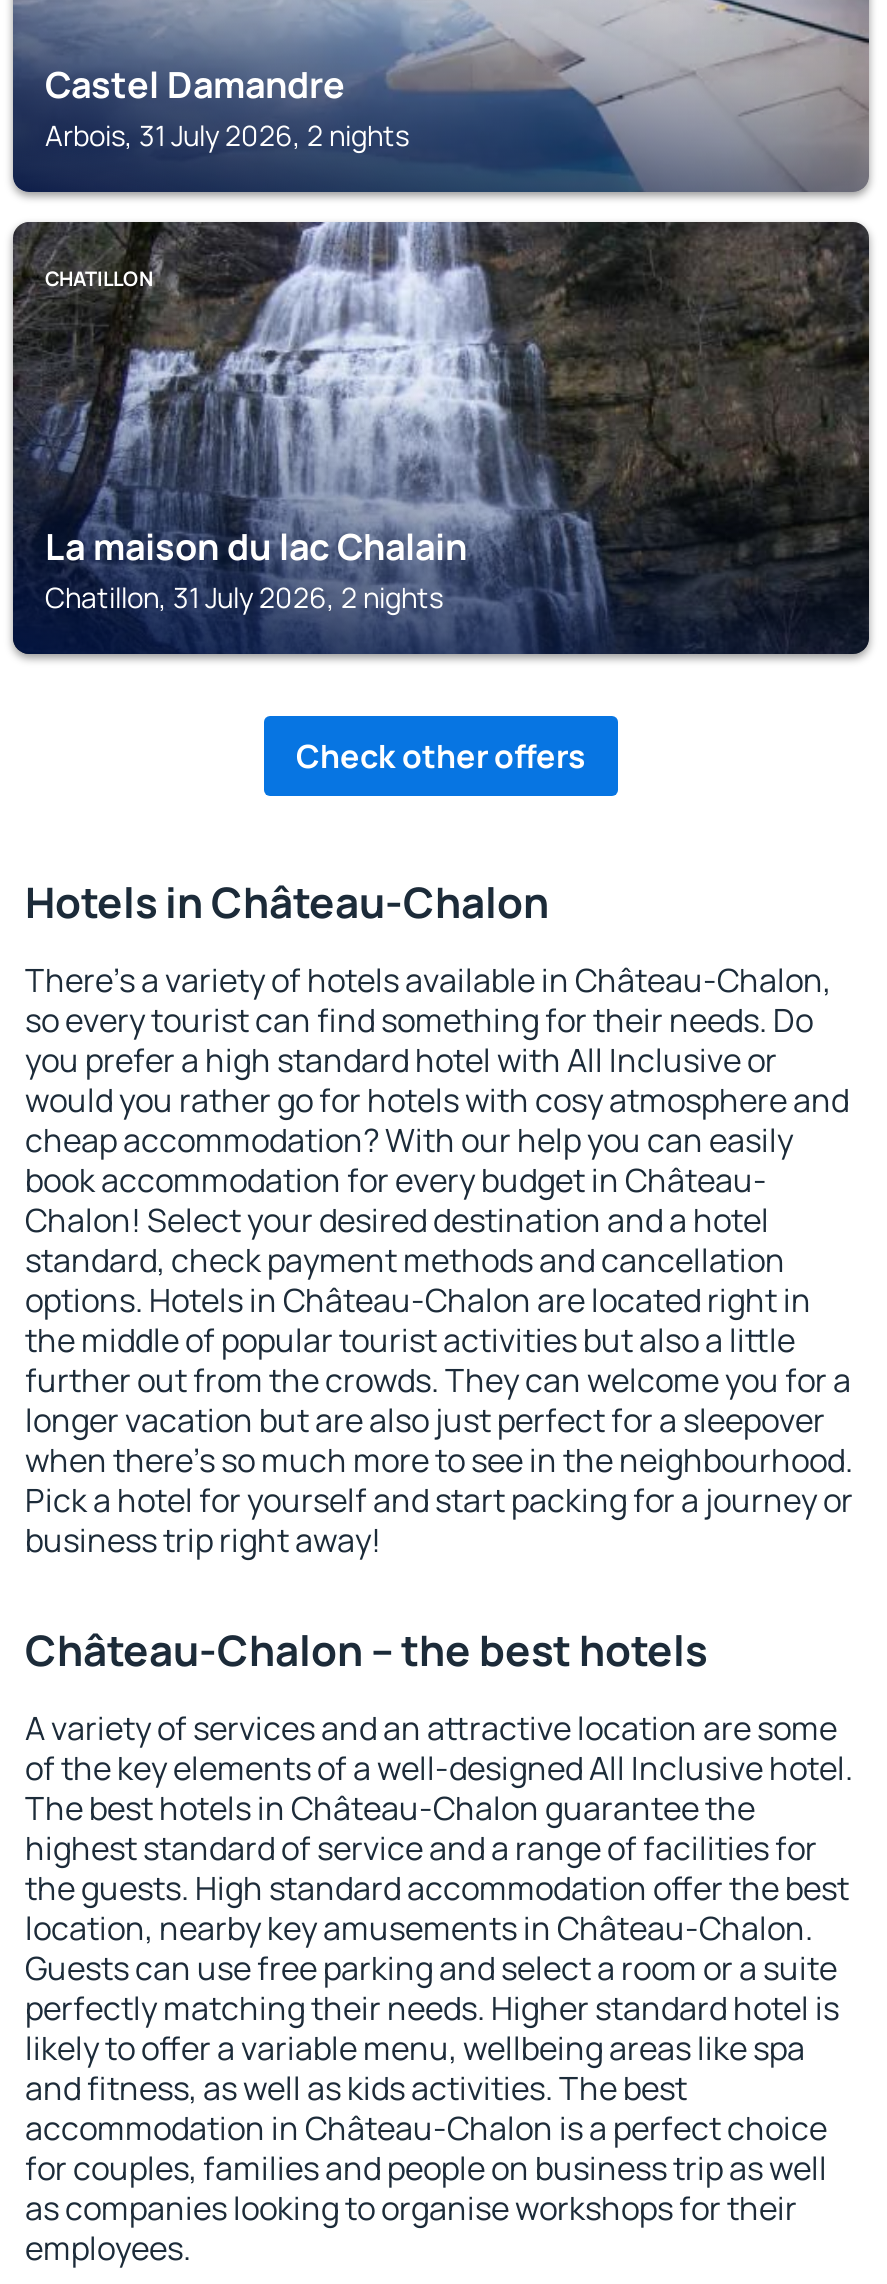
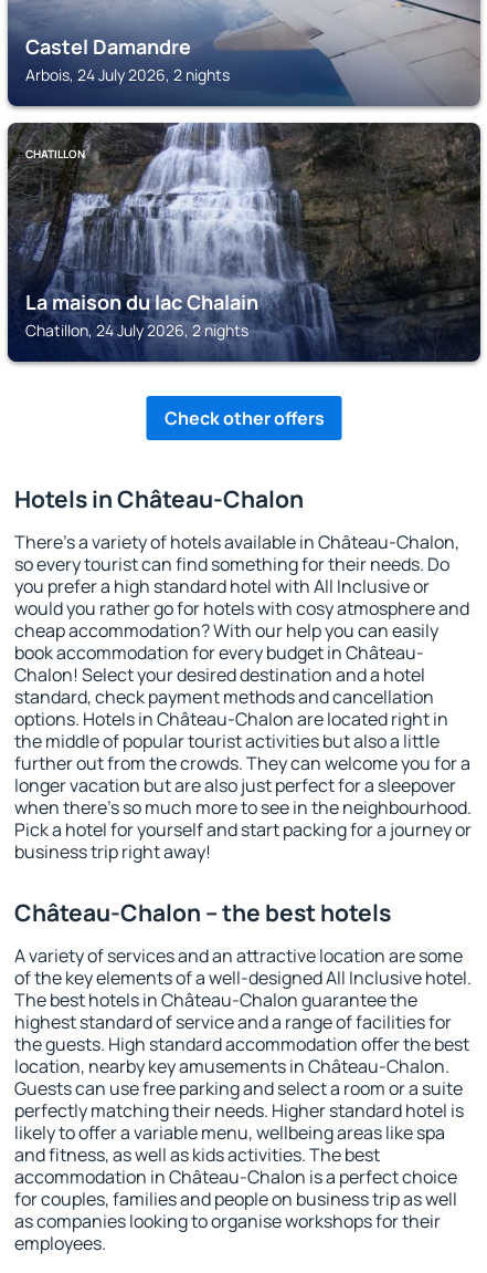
- Arbois, 31 July 2026, 2 nights
+ Arbois, 24 July 2026, 2 nights

- Chatillon, 31 July 2026, 2 nights
+ Chatillon, 24 July 2026, 2 nights
